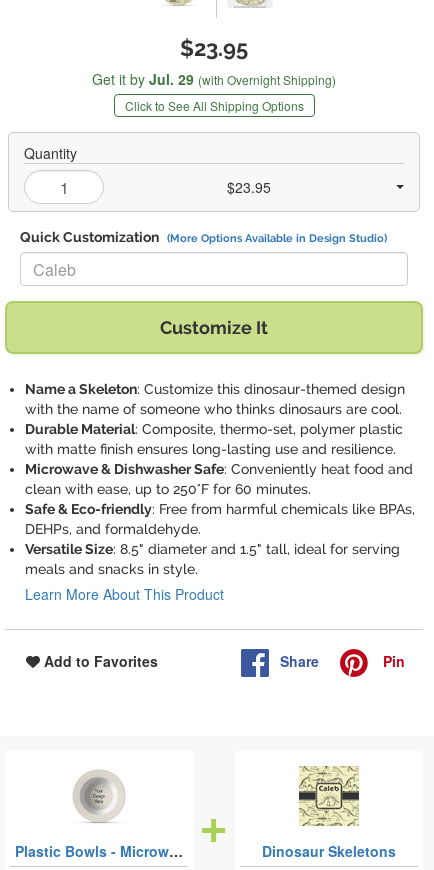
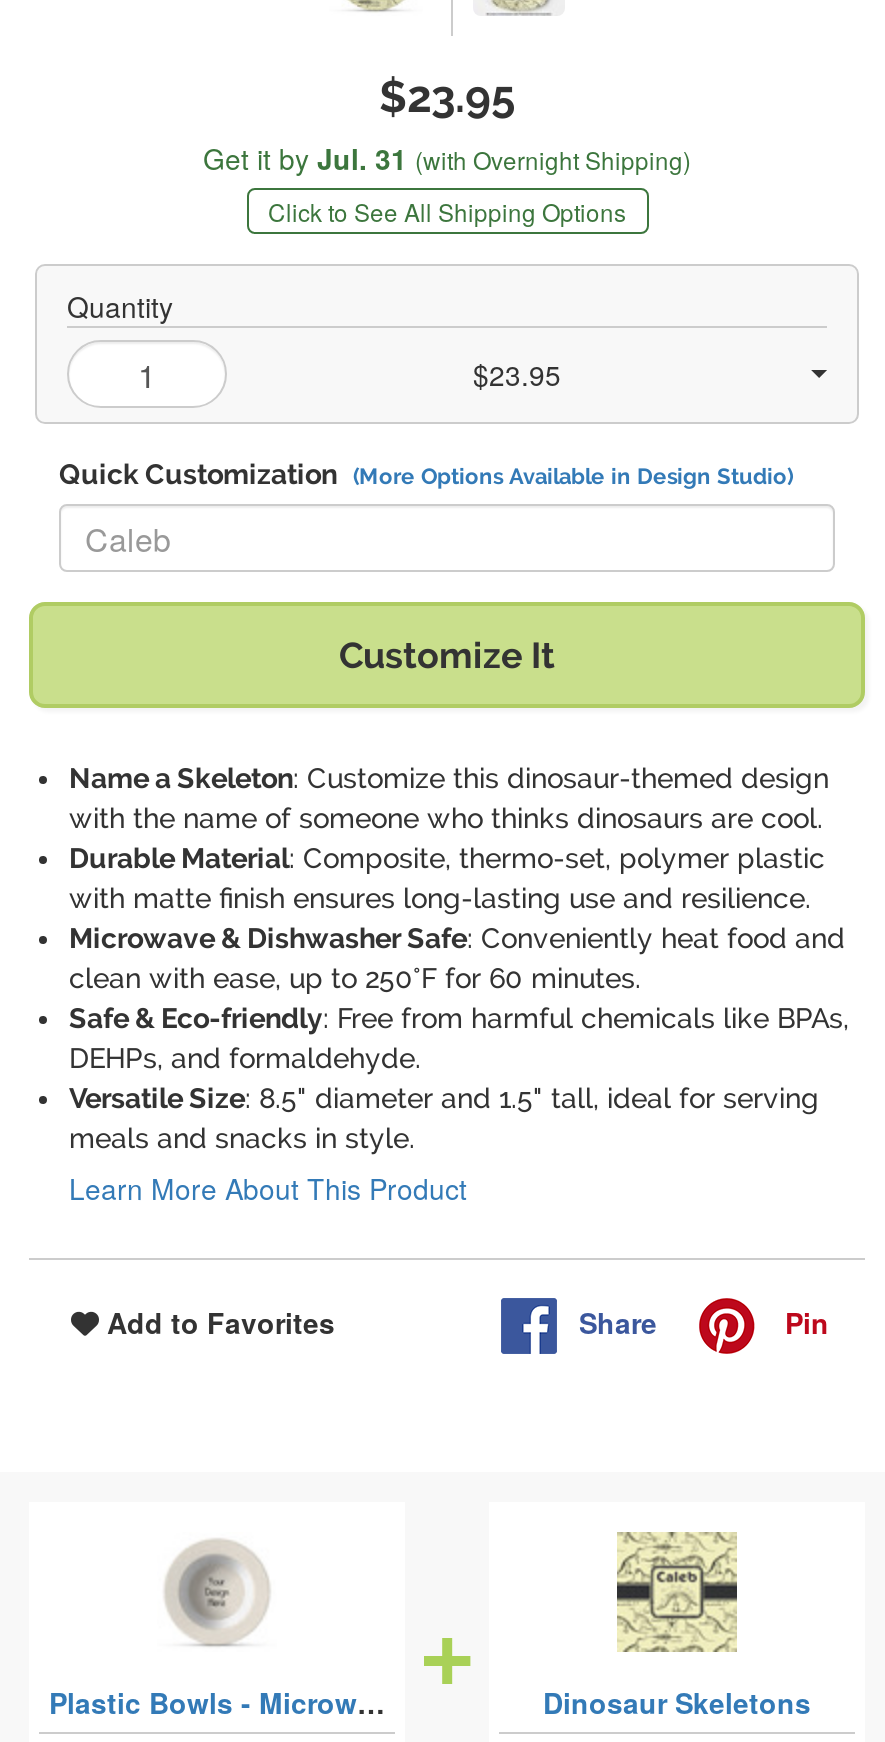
- Get it by Jul. 29 (with Overnight Shipping)
+ Get it by Jul. 31 (with Overnight Shipping)
